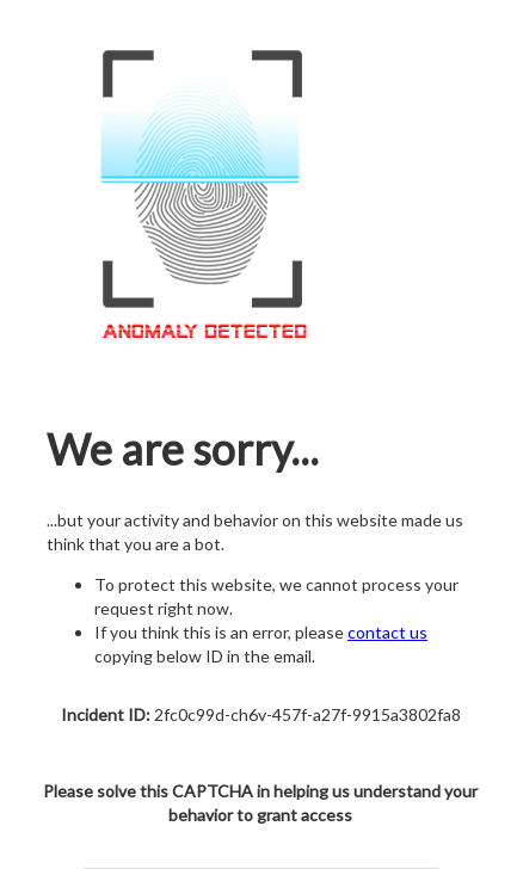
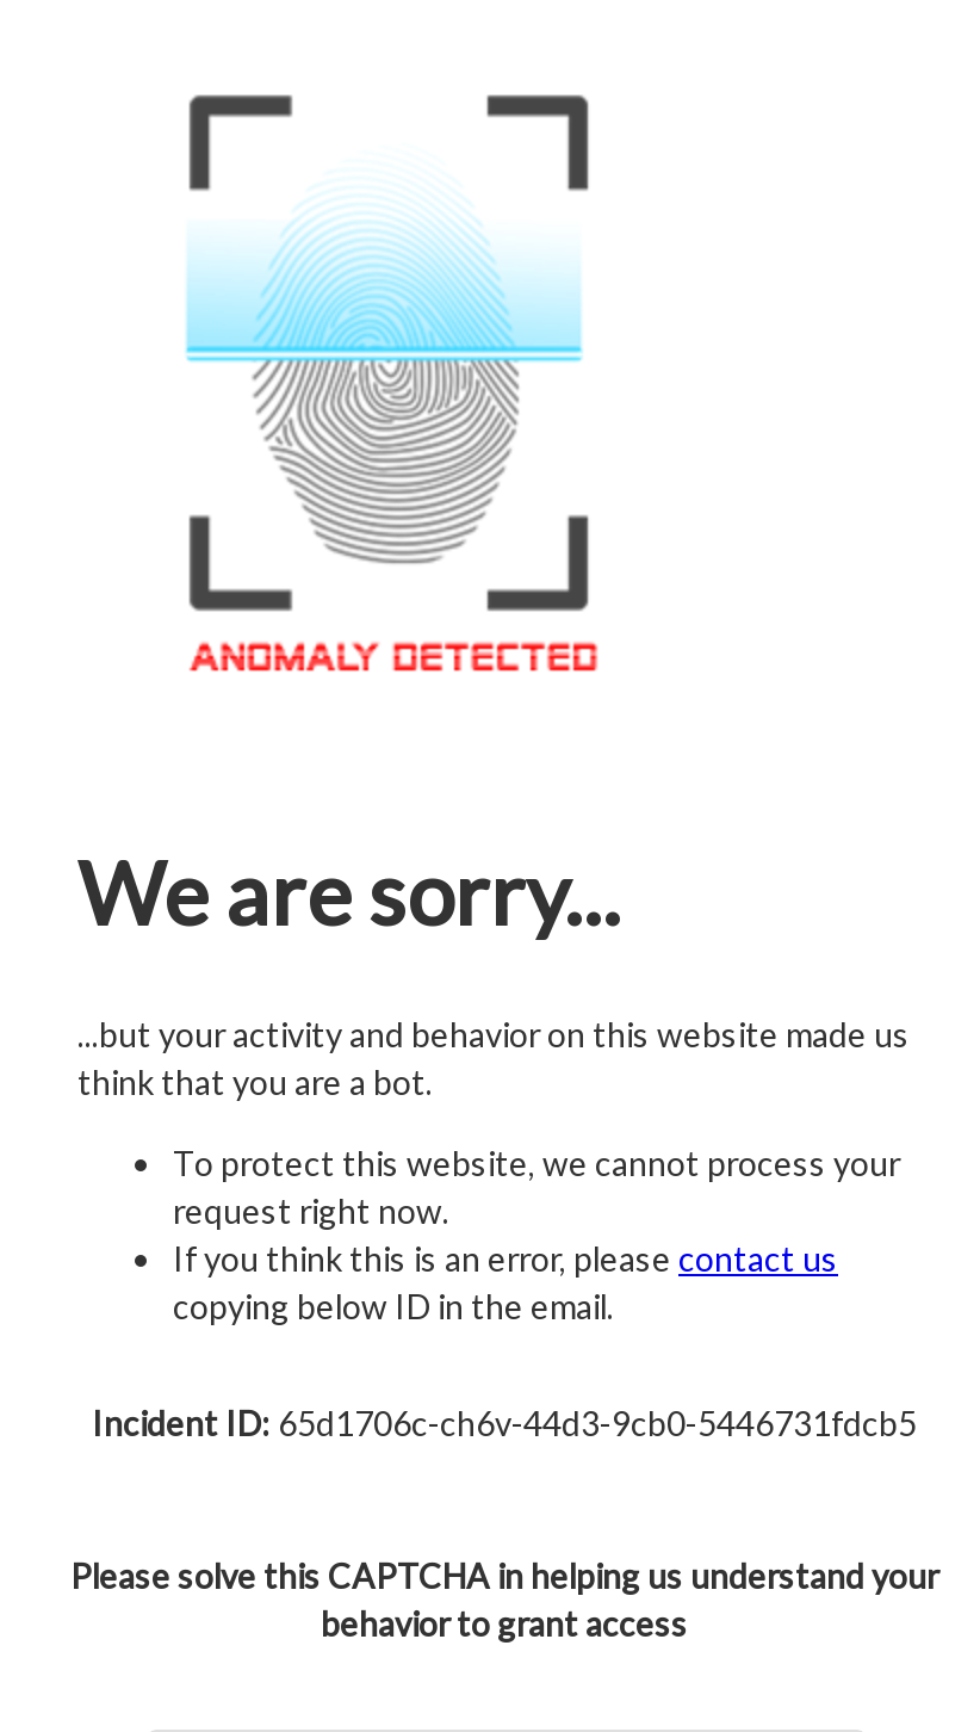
- Incident ID: 2fc0c99d-ch6v-457f-a27f-9915a3802fa8
+ Incident ID: 65d1706c-ch6v-44d3-9cb0-5446731fdcb5
